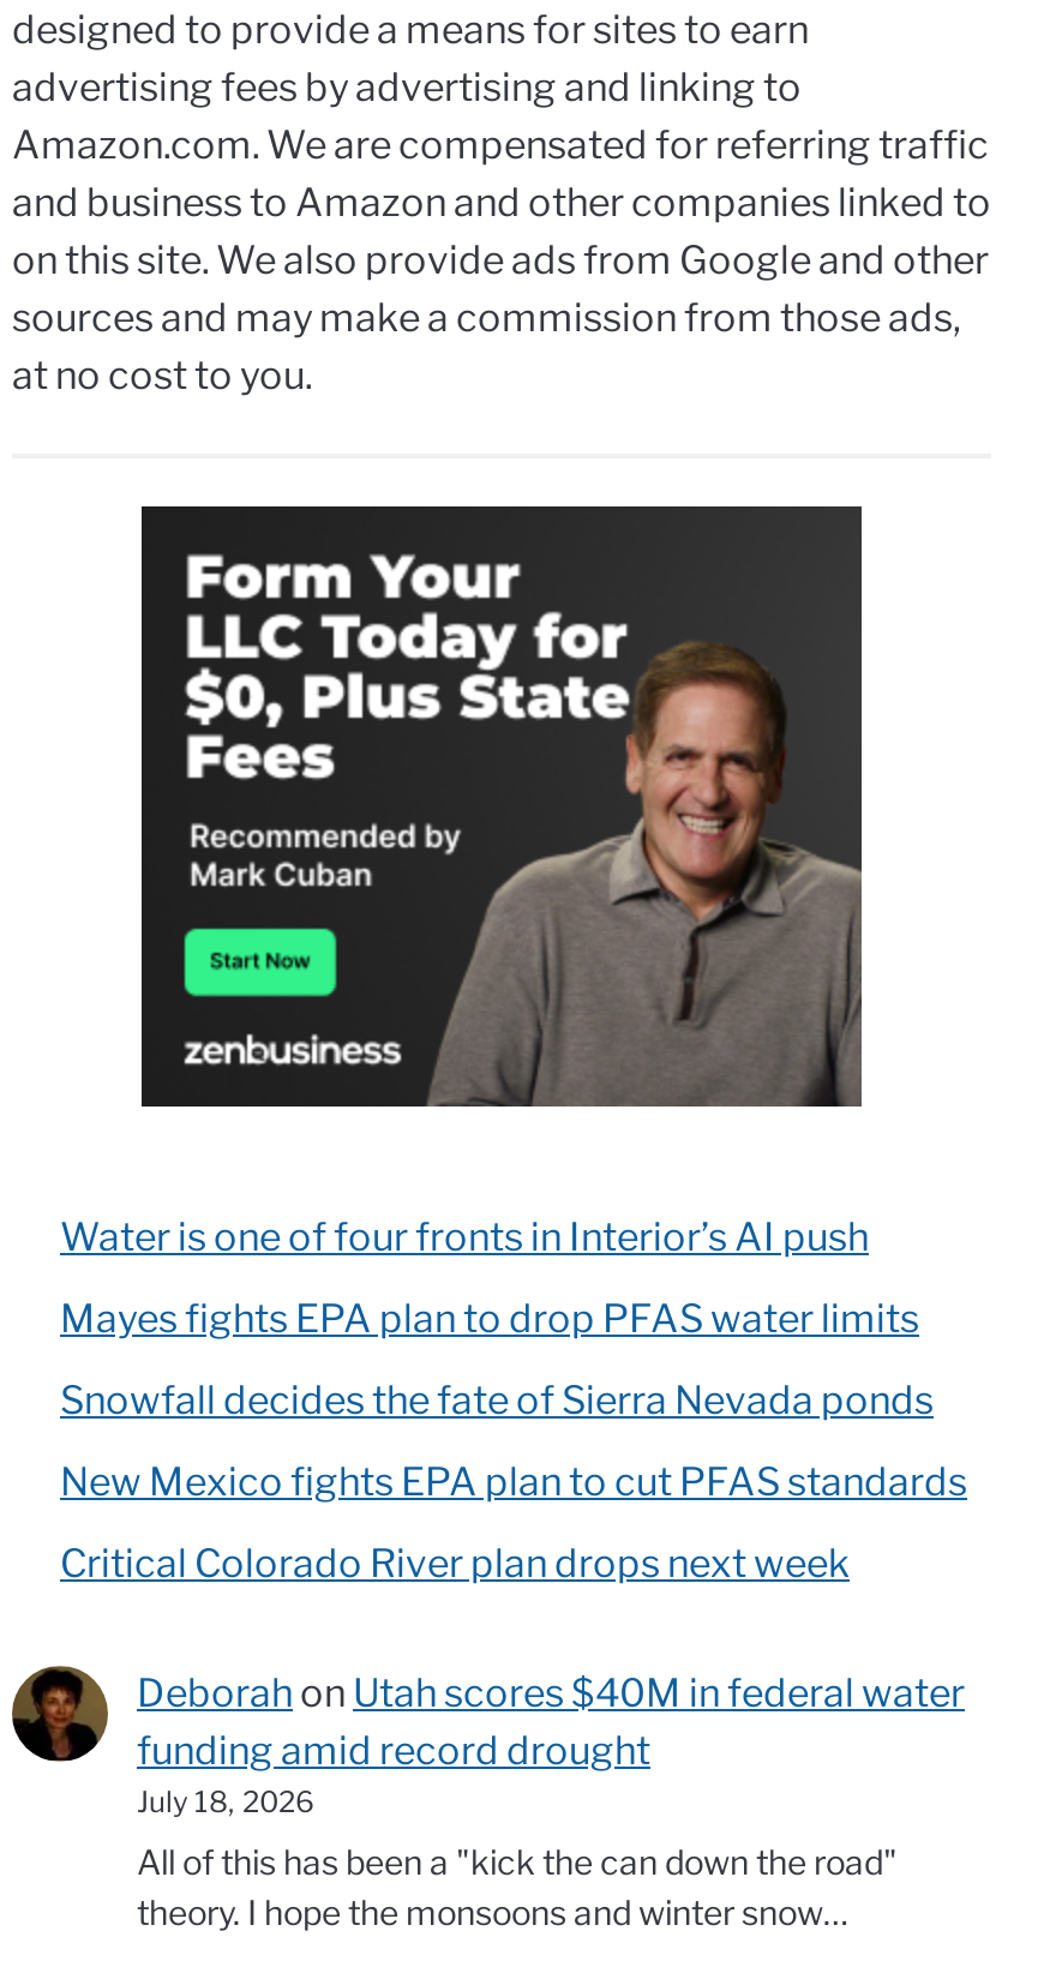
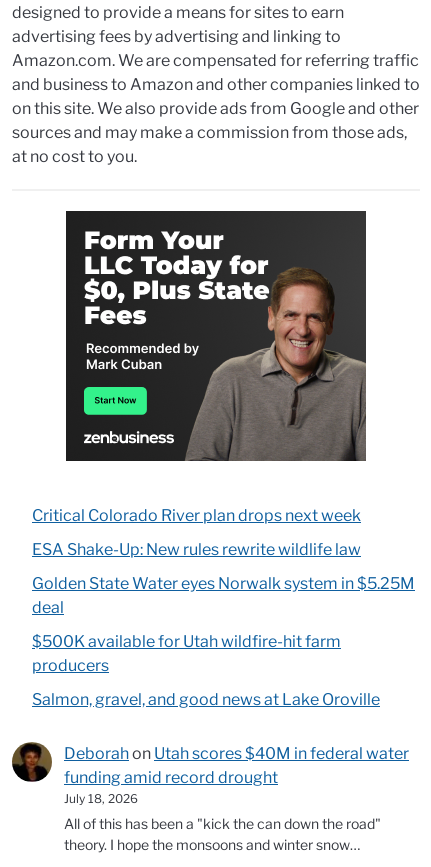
- Water is one of four fronts in Interior’s AI push
- Mayes fights EPA plan to drop PFAS water limits
- Snowfall decides the fate of Sierra Nevada ponds
- New Mexico fights EPA plan to cut PFAS standards

moved up: Critical Colorado River plan drops next week

+ ESA Shake-Up: New rules rewrite wildlife law
+ Golden State Water eyes Norwalk system in $5.25M
+ deal
+ $500K available for Utah wildfire-hit farm
+ producers
+ Salmon, gravel, and good news at Lake Oroville
